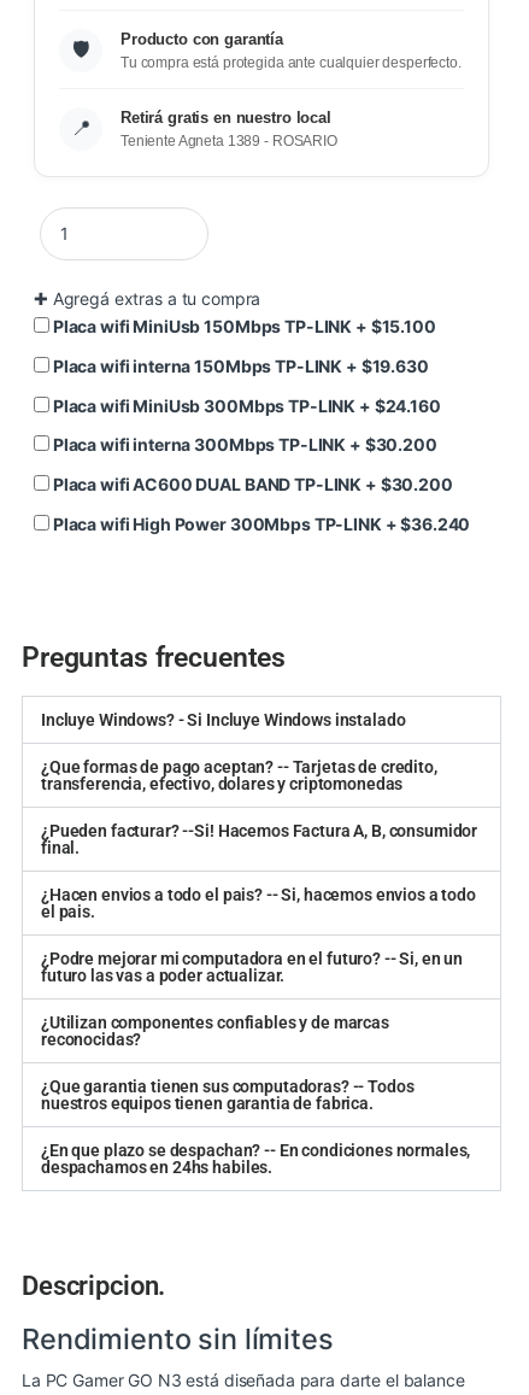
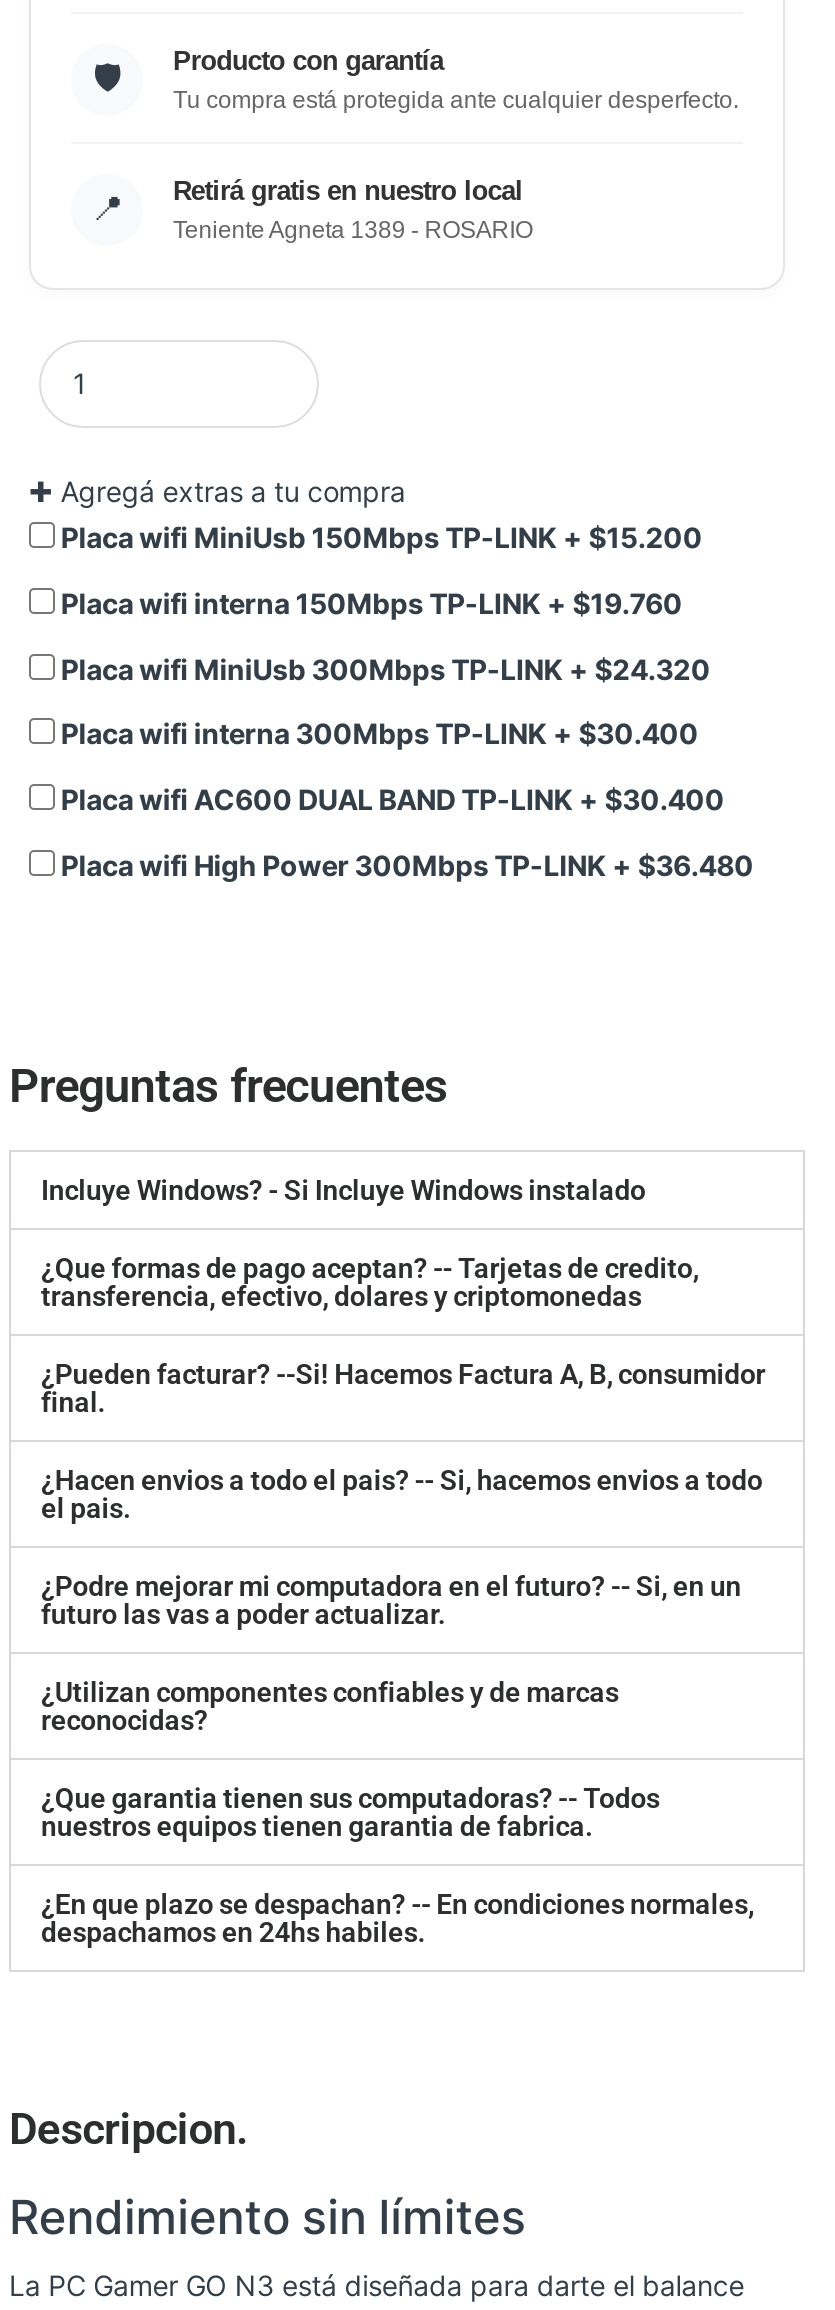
- Placa wifi MiniUsb 150Mbps TP-LINK + $15.100
+ Placa wifi MiniUsb 150Mbps TP-LINK + $15.200

- Placa wifi interna 150Mbps TP-LINK + $19.630
+ Placa wifi interna 150Mbps TP-LINK + $19.760

- Placa wifi MiniUsb 300Mbps TP-LINK + $24.160
+ Placa wifi MiniUsb 300Mbps TP-LINK + $24.320

- Placa wifi interna 300Mbps TP-LINK + $30.200
+ Placa wifi interna 300Mbps TP-LINK + $30.400

- Placa wifi AC600 DUAL BAND TP-LINK + $30.200
+ Placa wifi AC600 DUAL BAND TP-LINK + $30.400

- Placa wifi High Power 300Mbps TP-LINK + $36.240
+ Placa wifi High Power 300Mbps TP-LINK + $36.480
